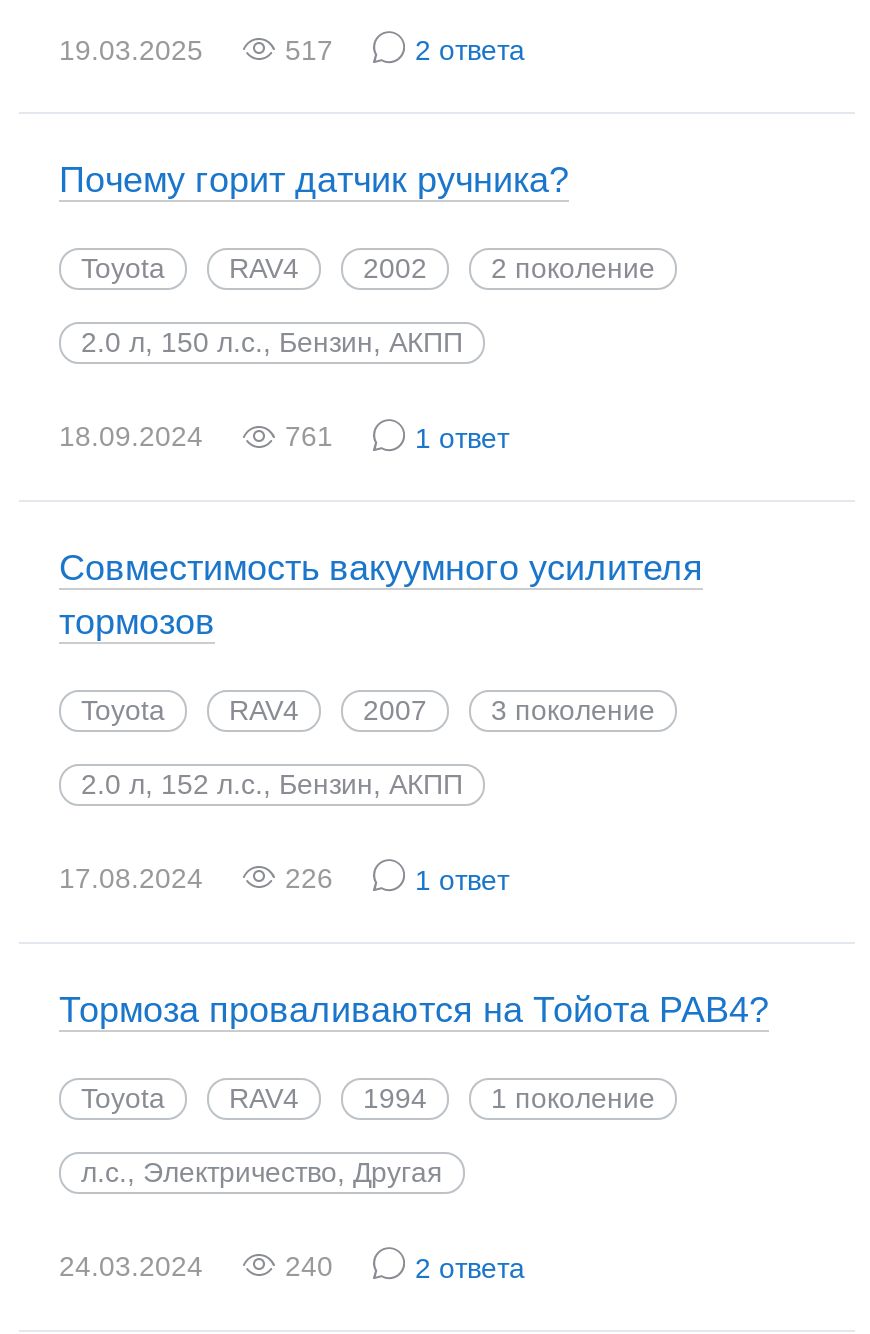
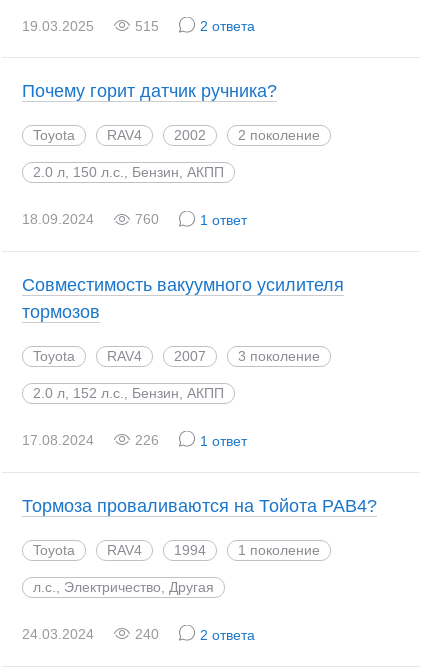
- 517
+ 515

- 761
+ 760
